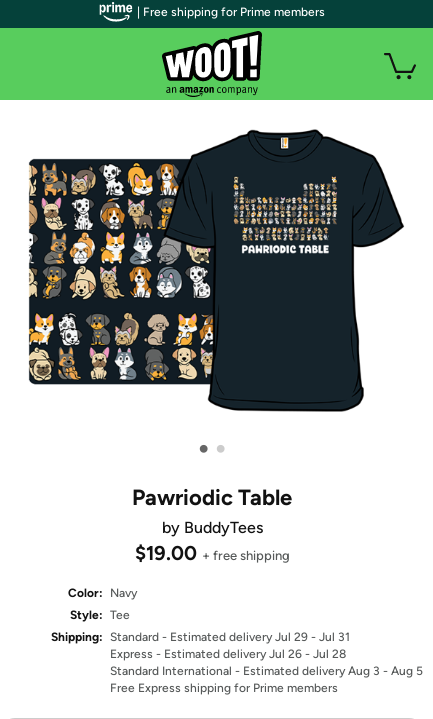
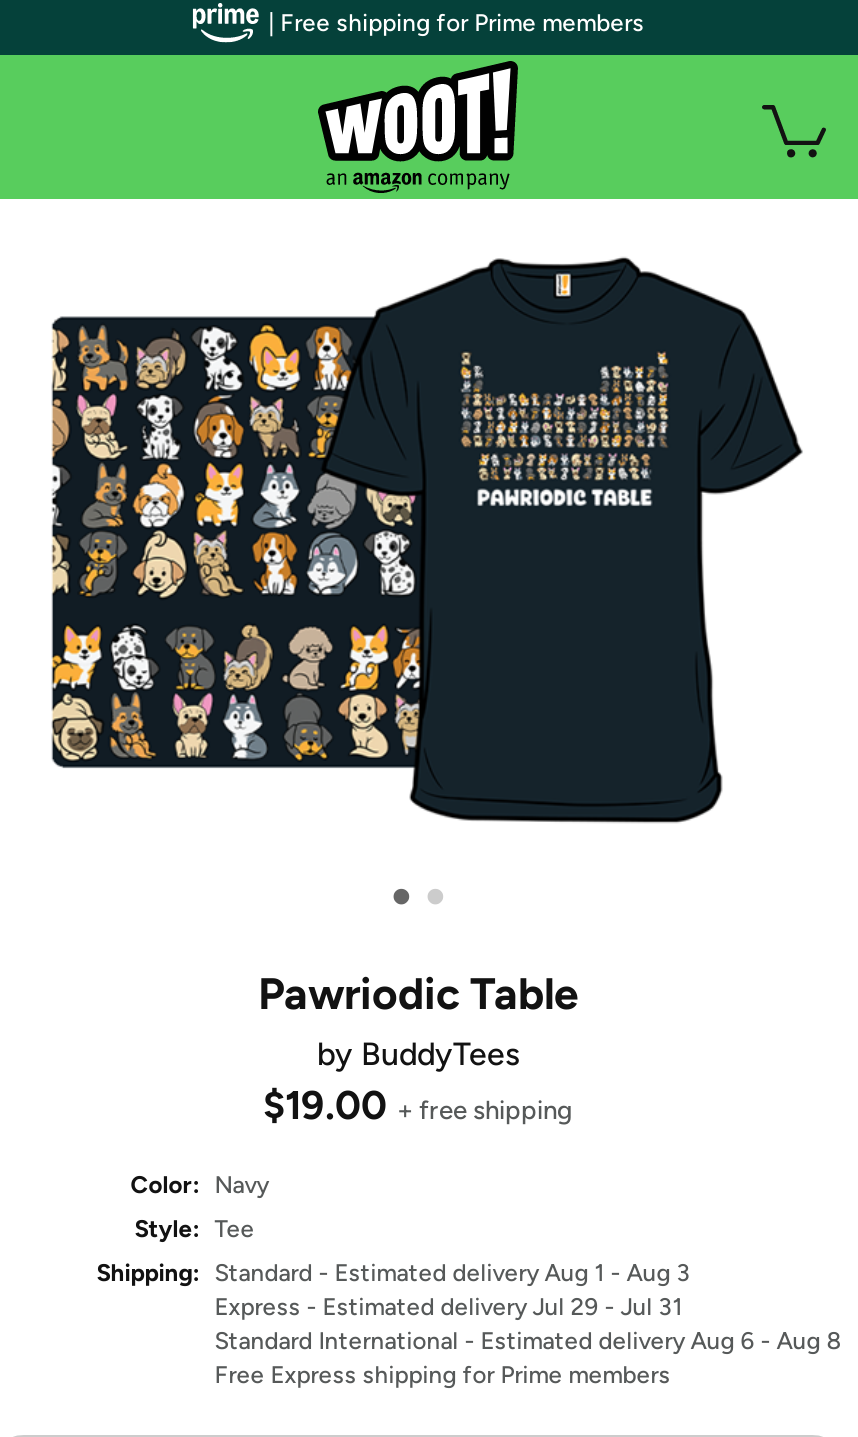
- Shipping: Standard - Estimated delivery Jul 29 - Jul 31
+ Shipping: Standard - Estimated delivery Aug 1 - Aug 3

- Express - Estimated delivery Jul 26 - Jul 28
+ Express - Estimated delivery Jul 29 - Jul 31

- Standard International - Estimated delivery Aug 3 - Aug 5
+ Standard International - Estimated delivery Aug 6 - Aug 8
